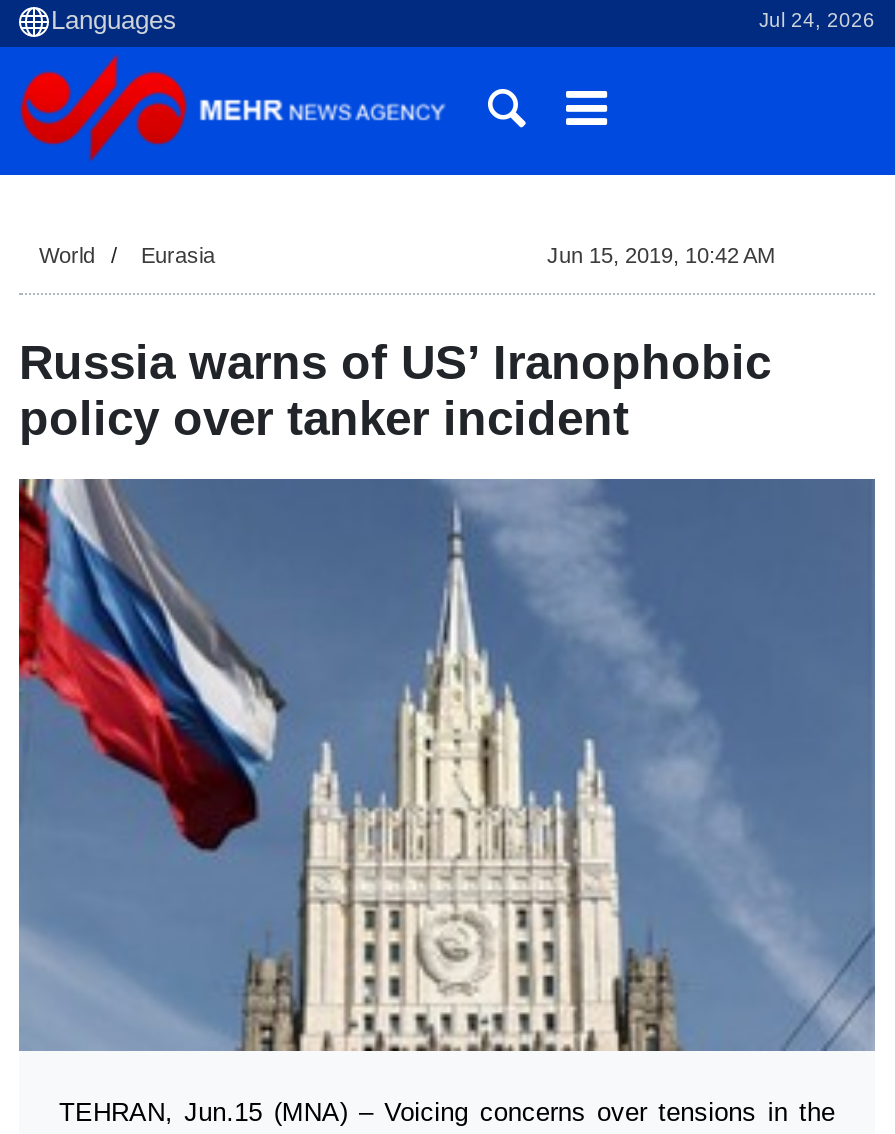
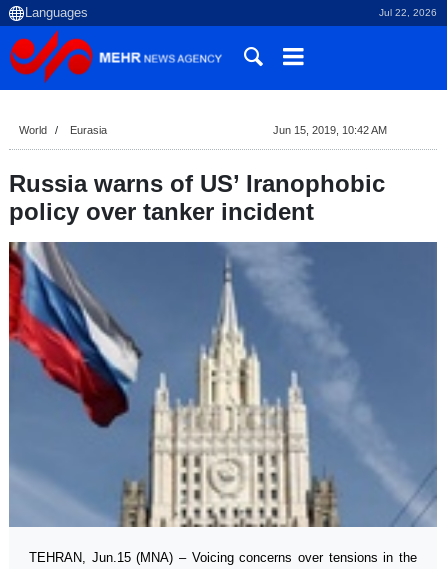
- Jul 24, 2026
+ Jul 22, 2026
